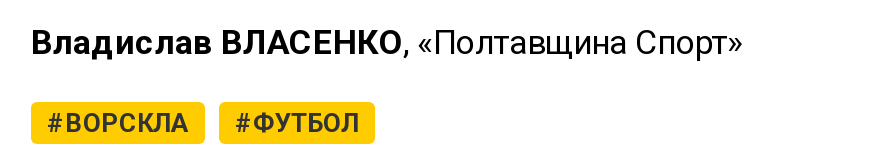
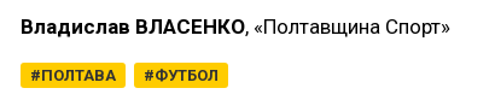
- ВОРСКЛА
+ ПОЛТАВА
